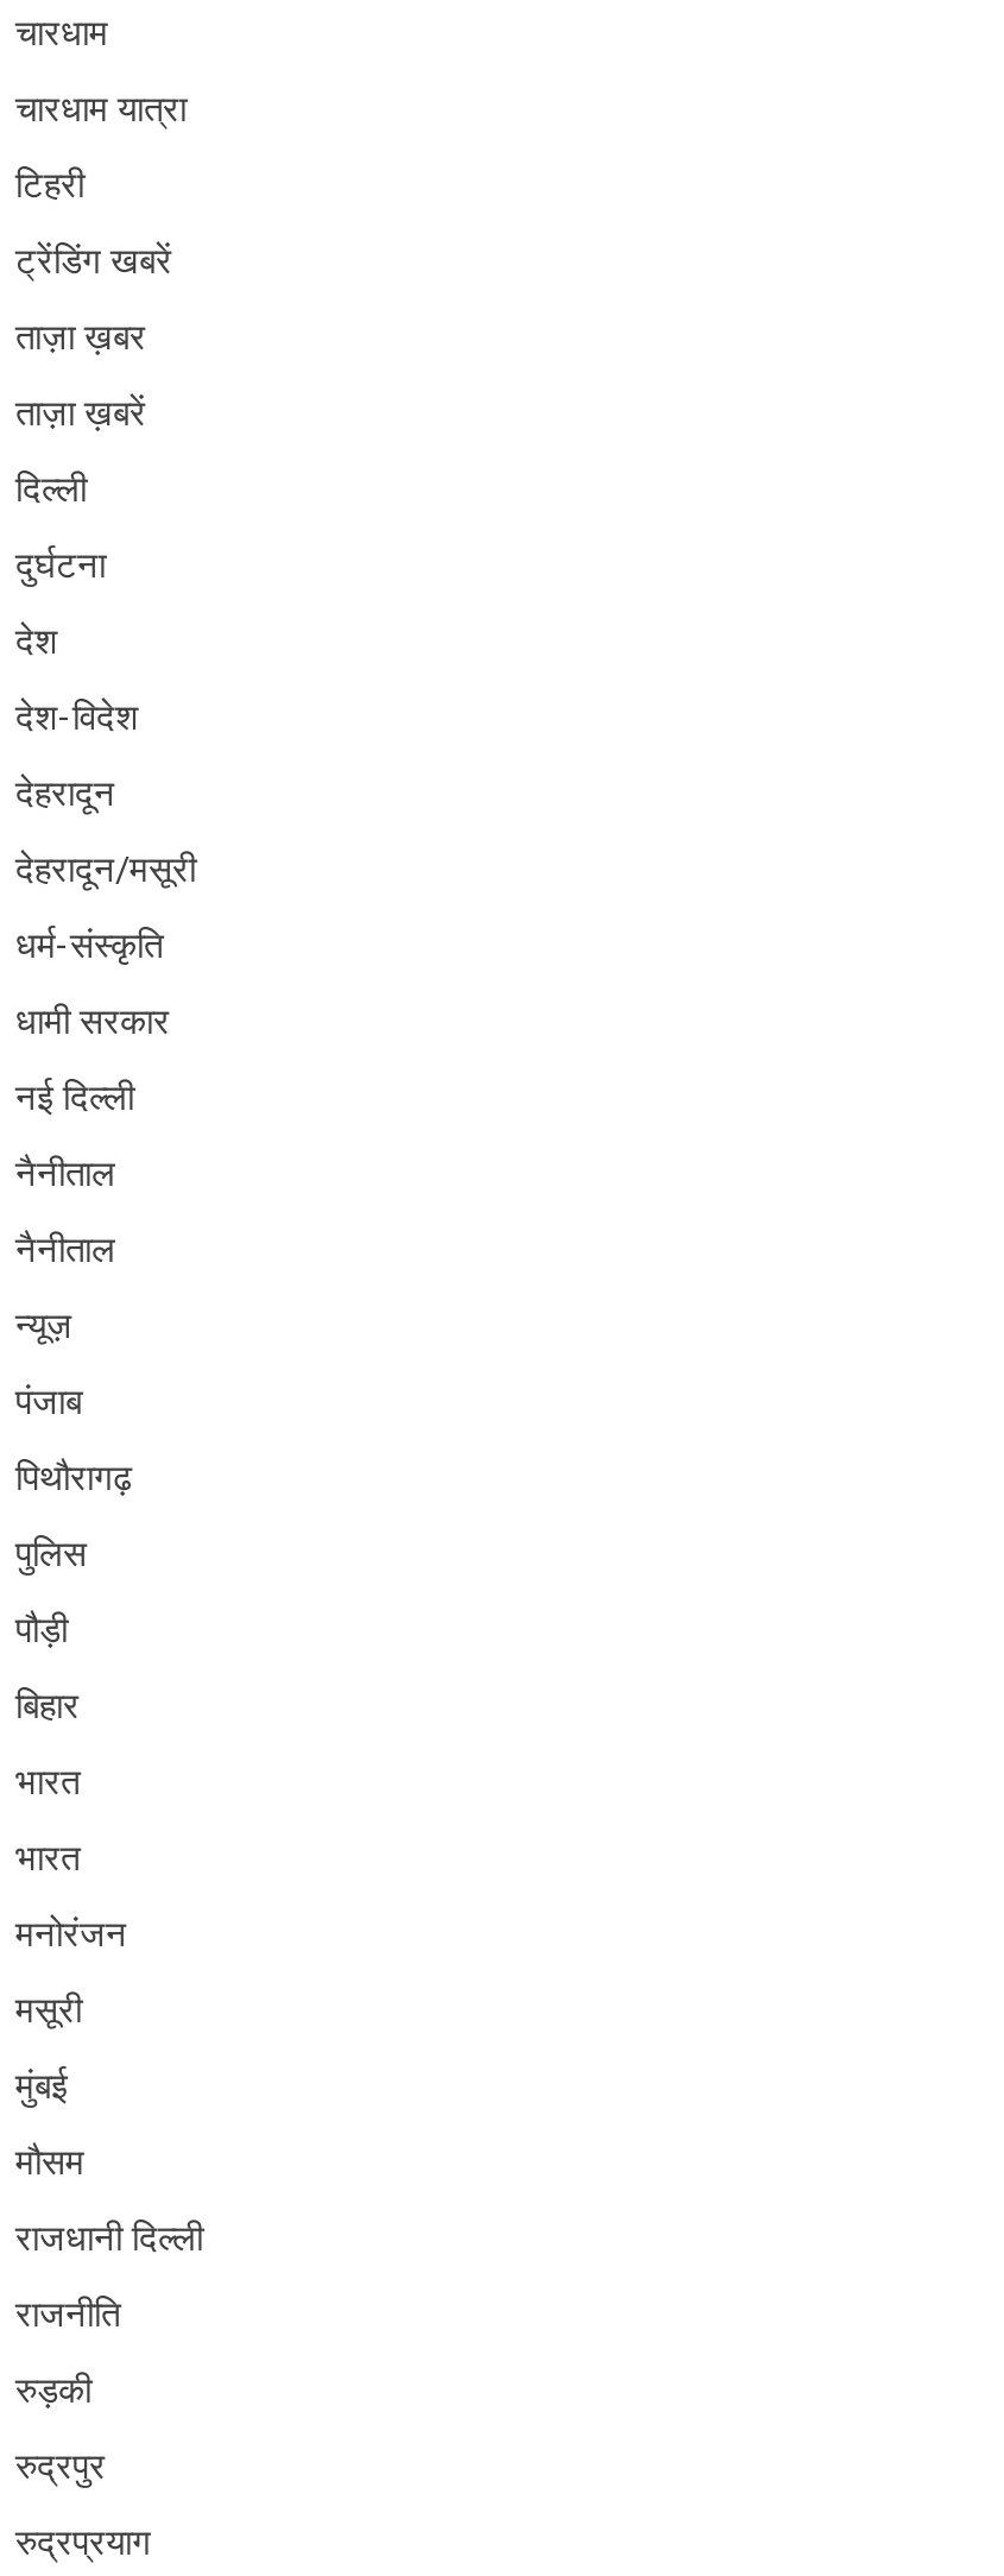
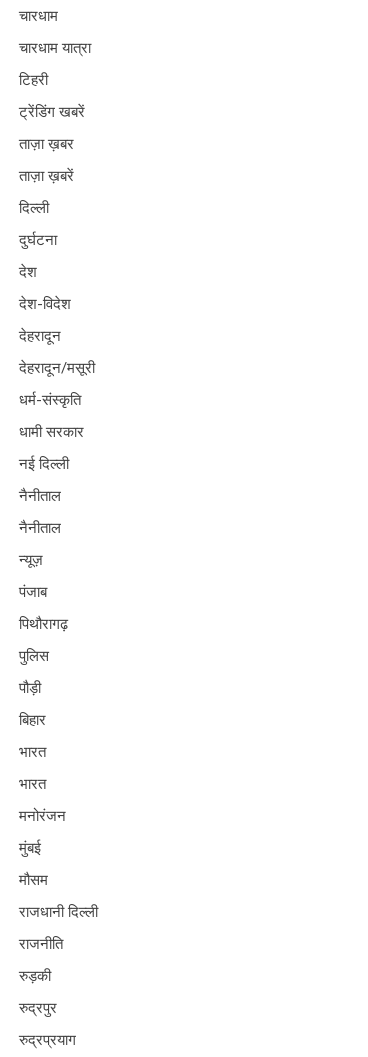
- मसूरी
